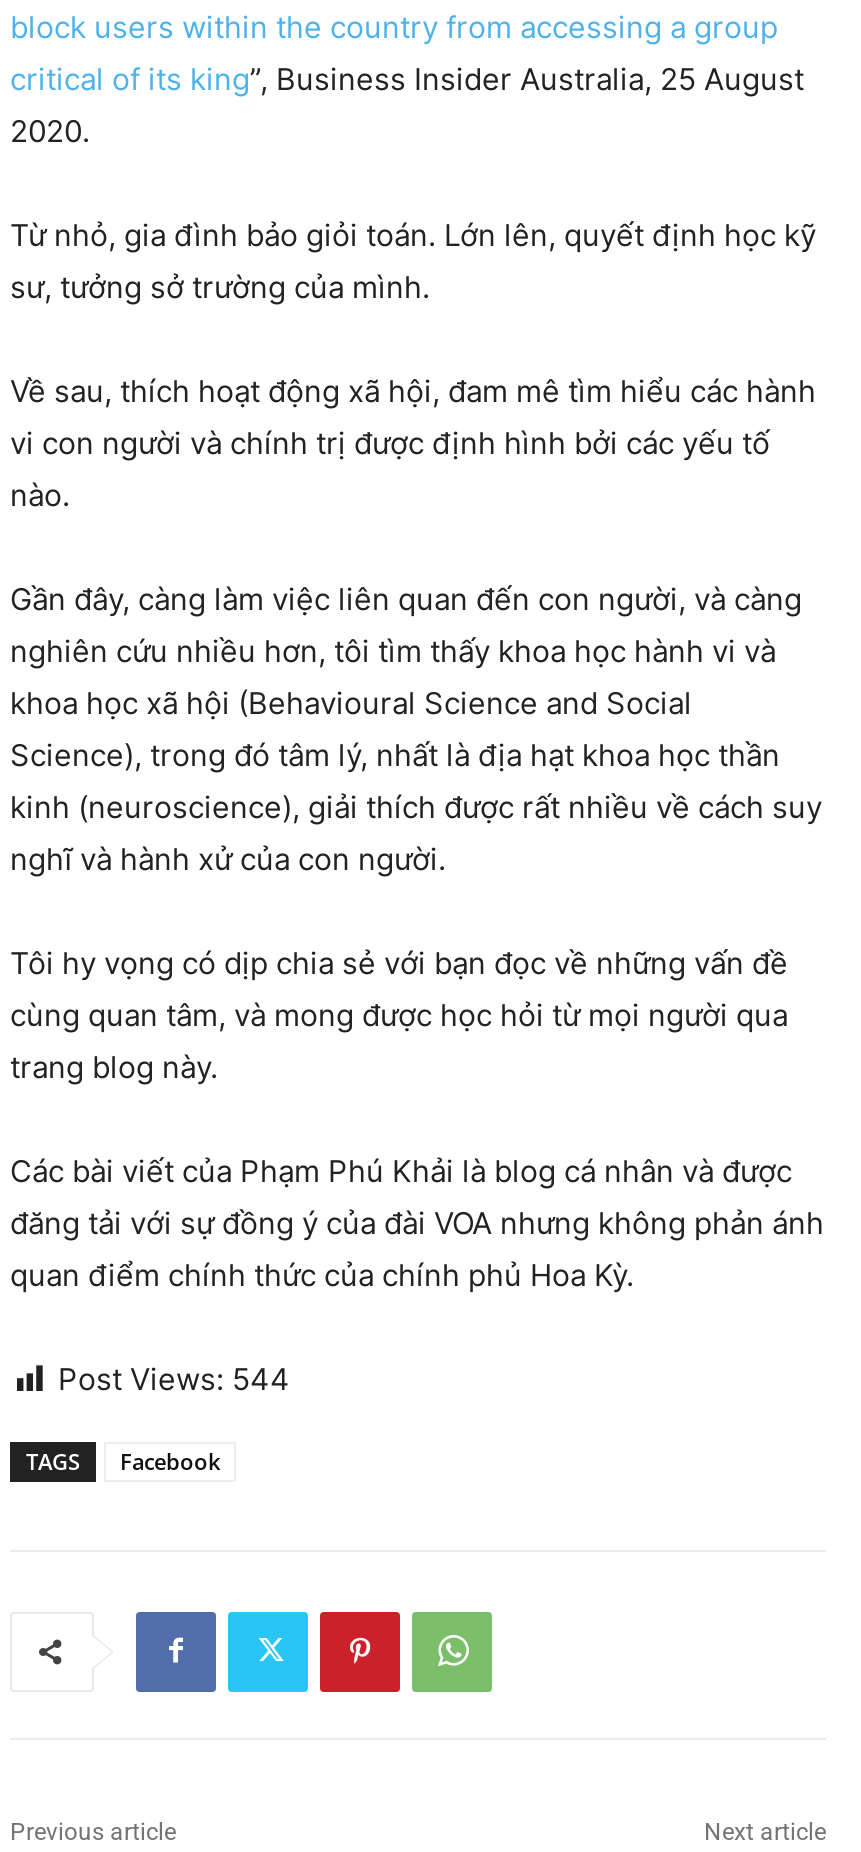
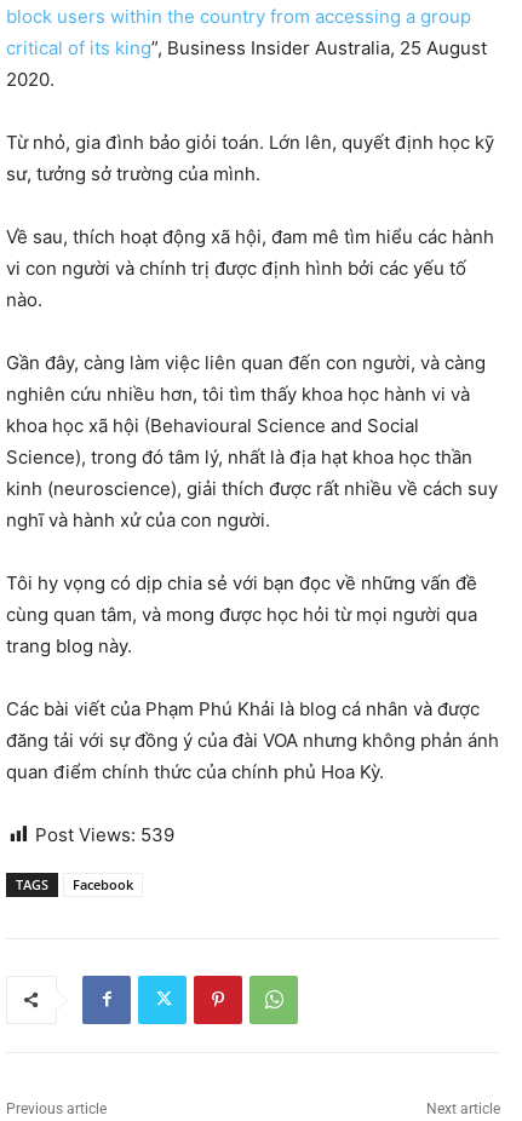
- Post Views: 544
+ Post Views: 539
